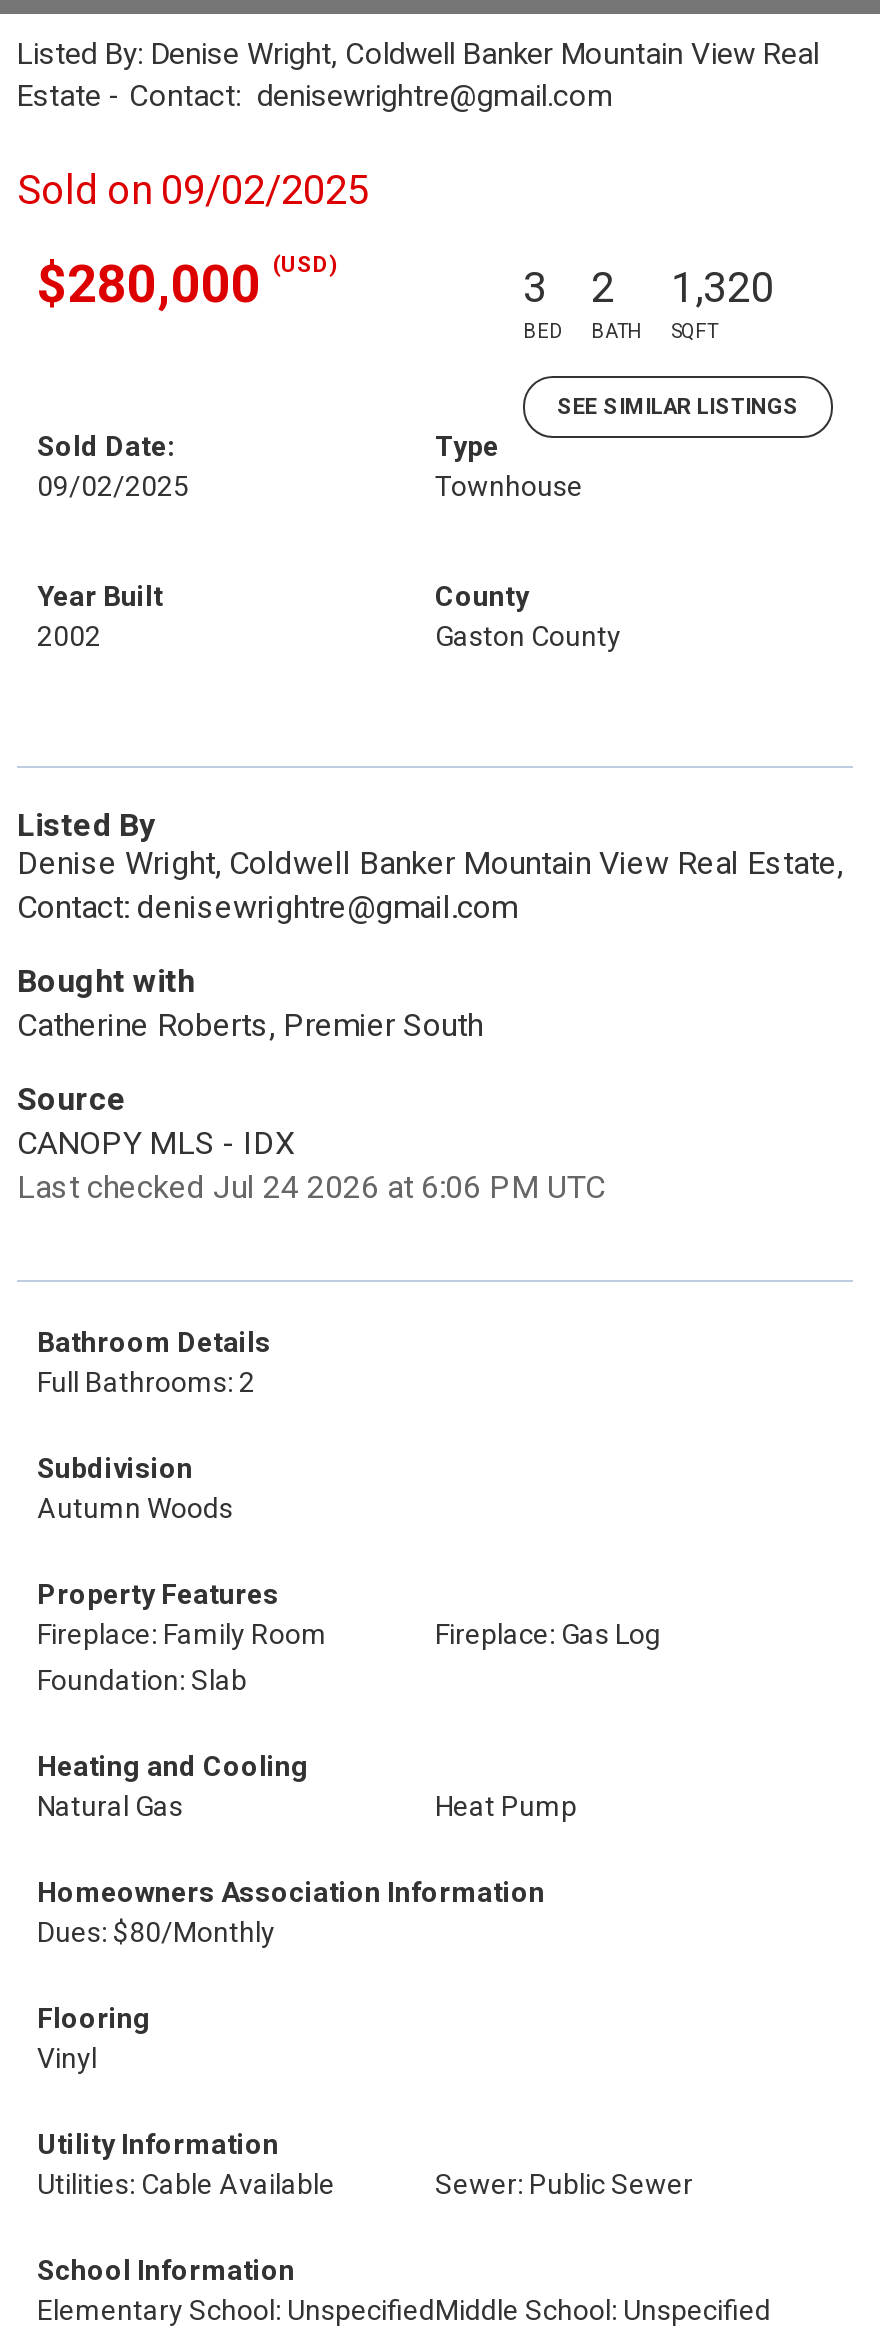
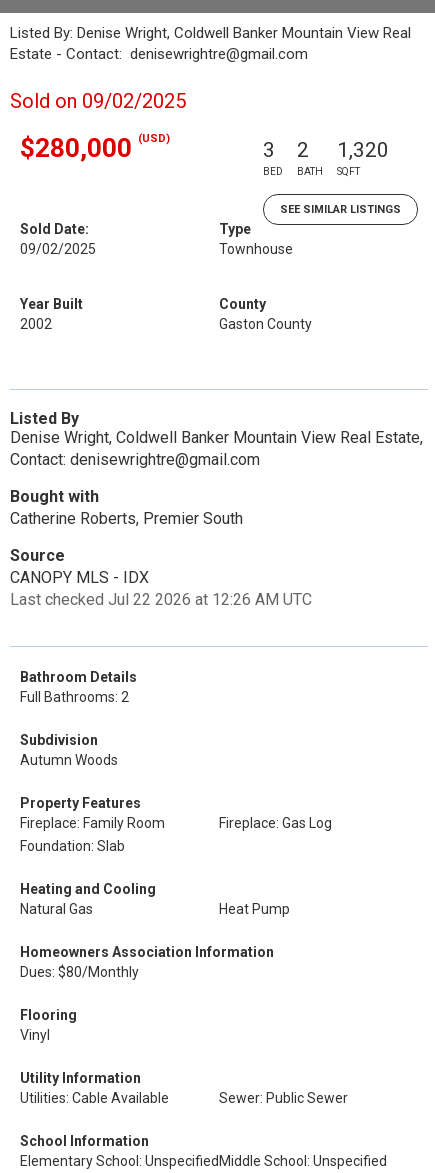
- Last checked Jul 24 2026 at 6:06 PM UTC
+ Last checked Jul 22 2026 at 12:26 AM UTC
